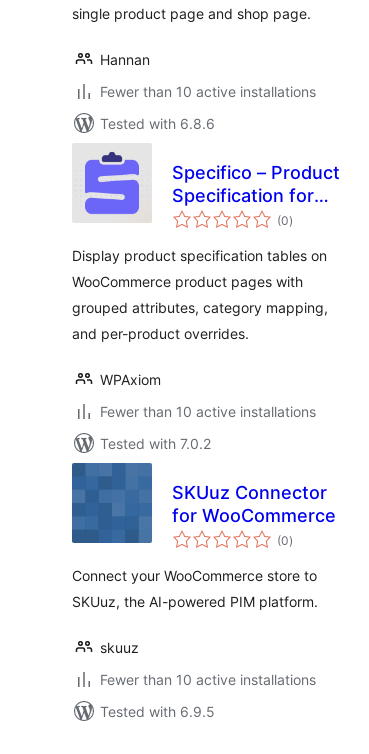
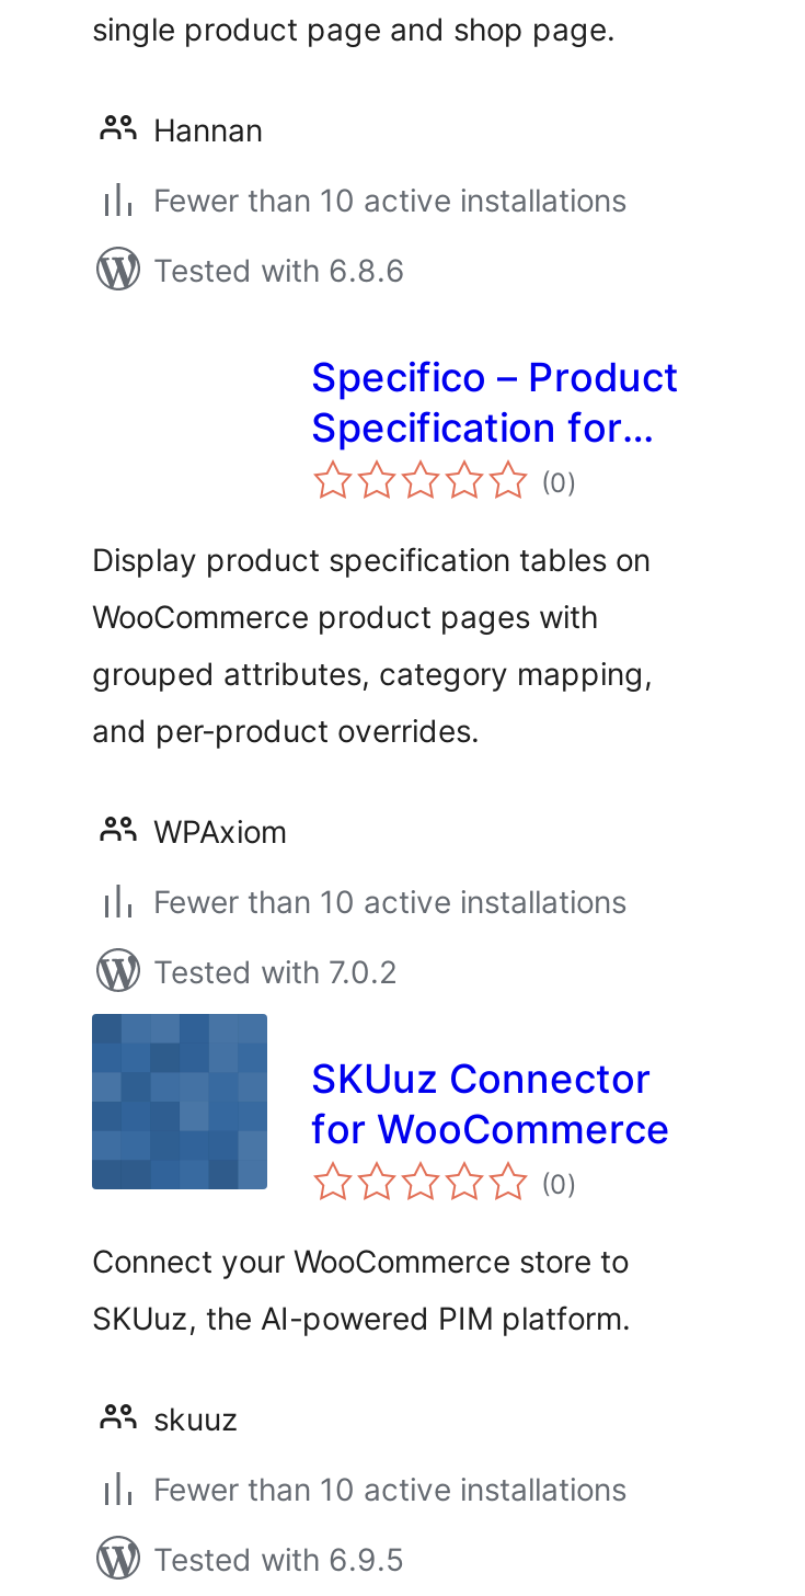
- [image]
